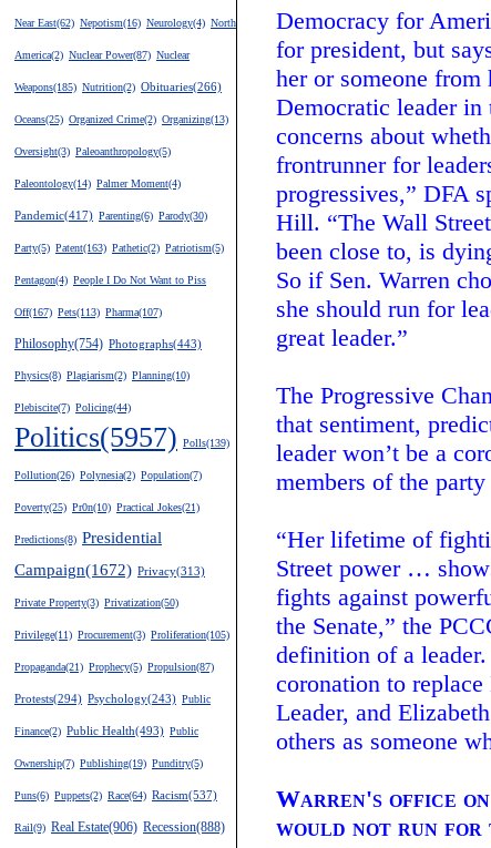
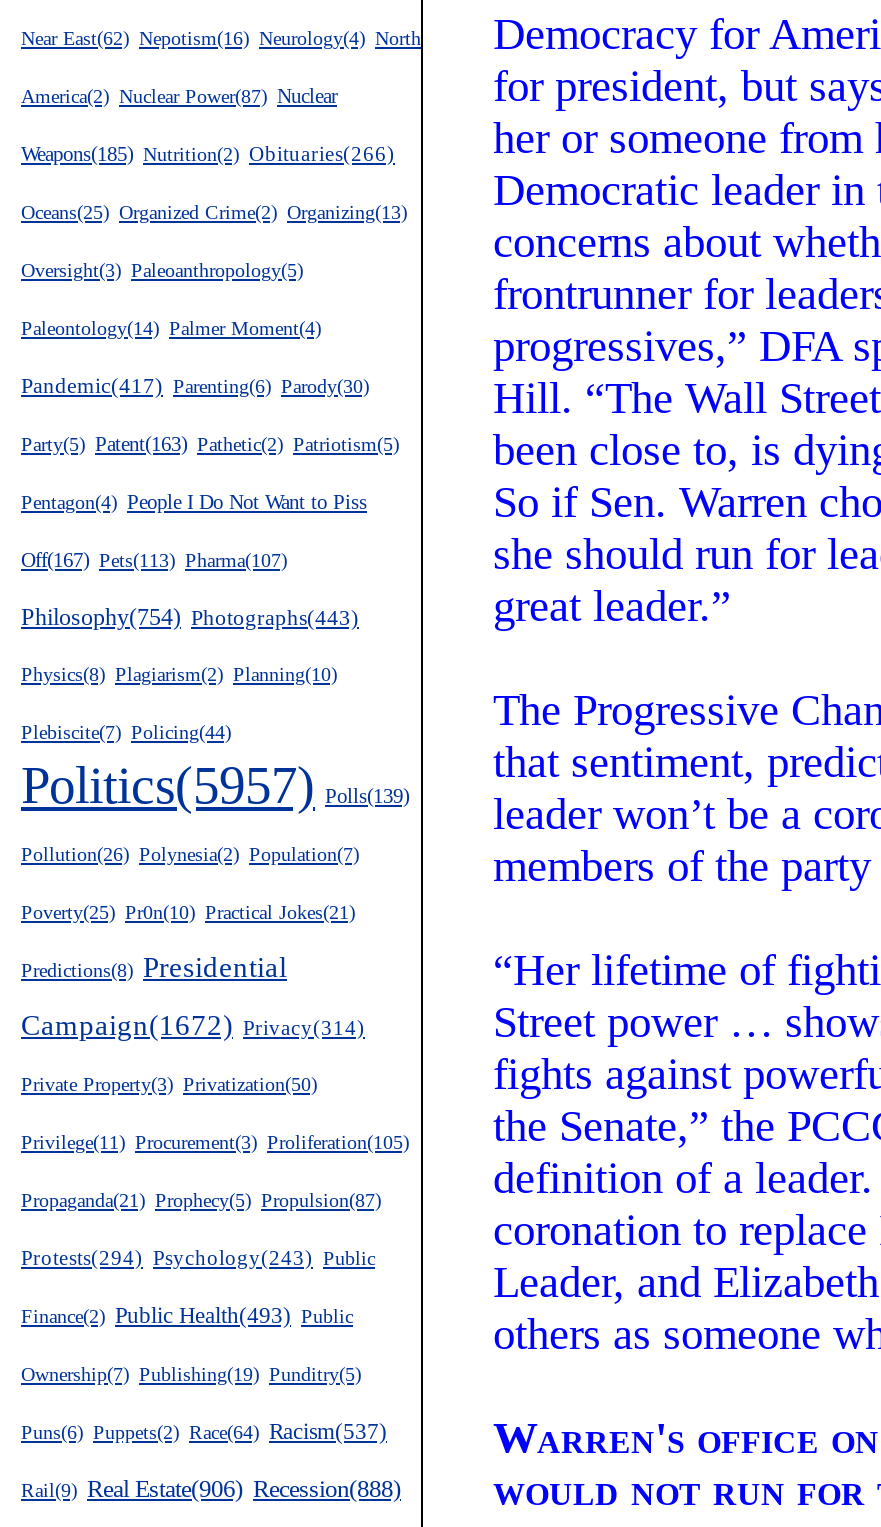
- Campaign(1672) Privacy(313)
+ Campaign(1672) Privacy(314)
